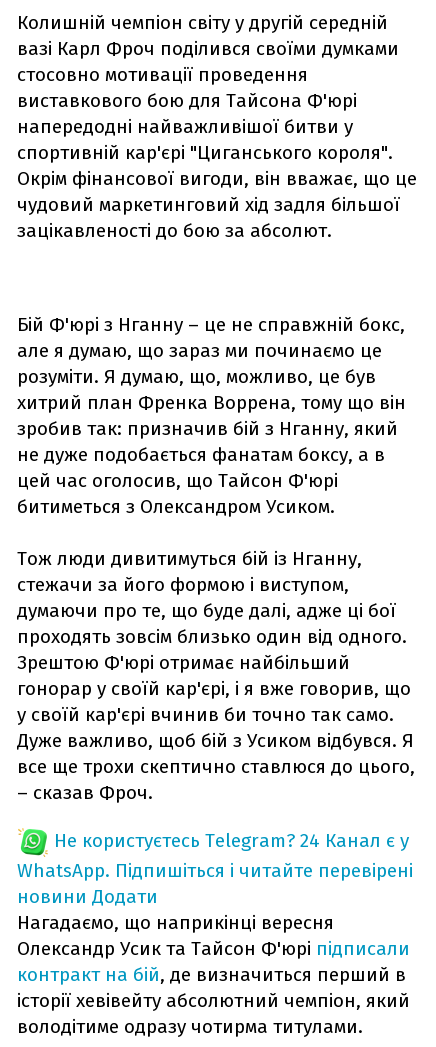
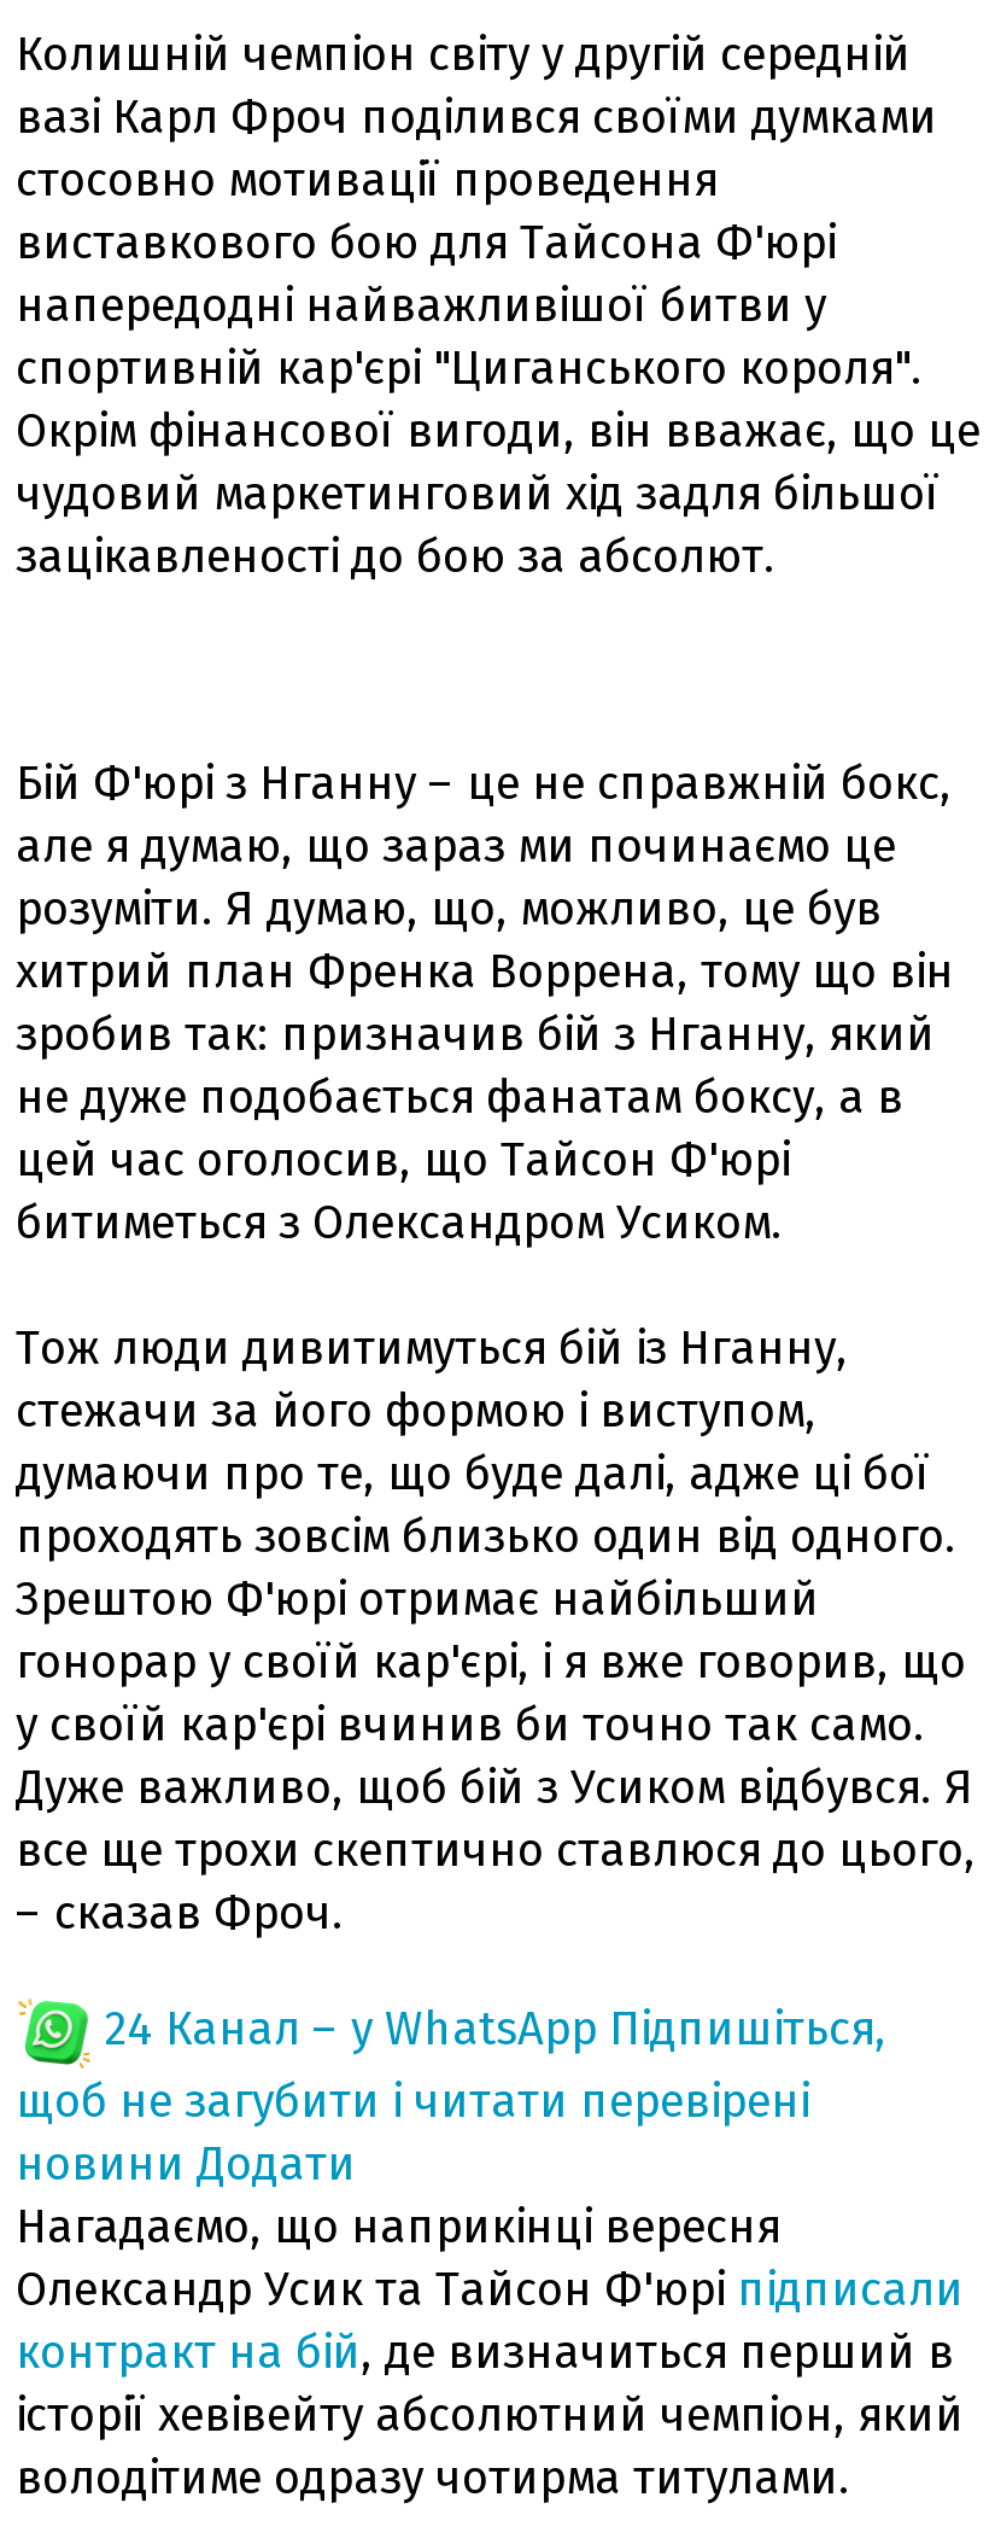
- Не користуєтесь Telegram? 24 Канал є у
- WhatsApp. Підпишіться і читайте перевірені
+ 24 Канал – у WhatsApp Підпишіться,
+ щоб не загубити і читати перевірені
